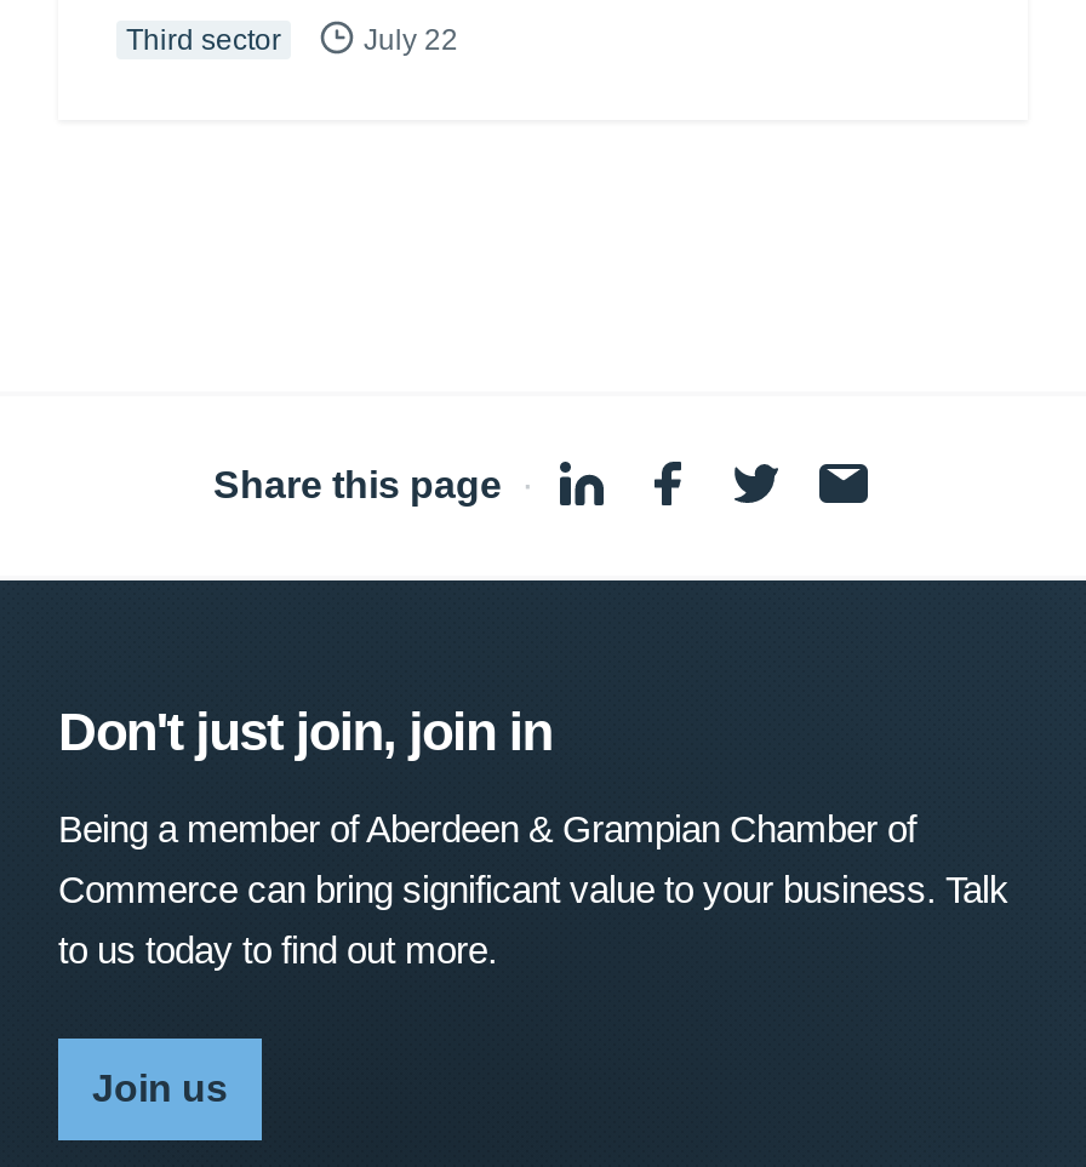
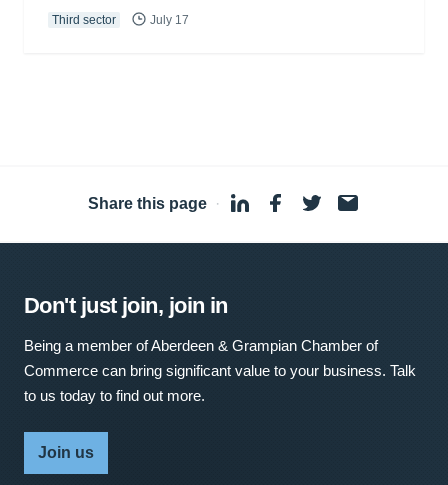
- July 22
+ July 17
